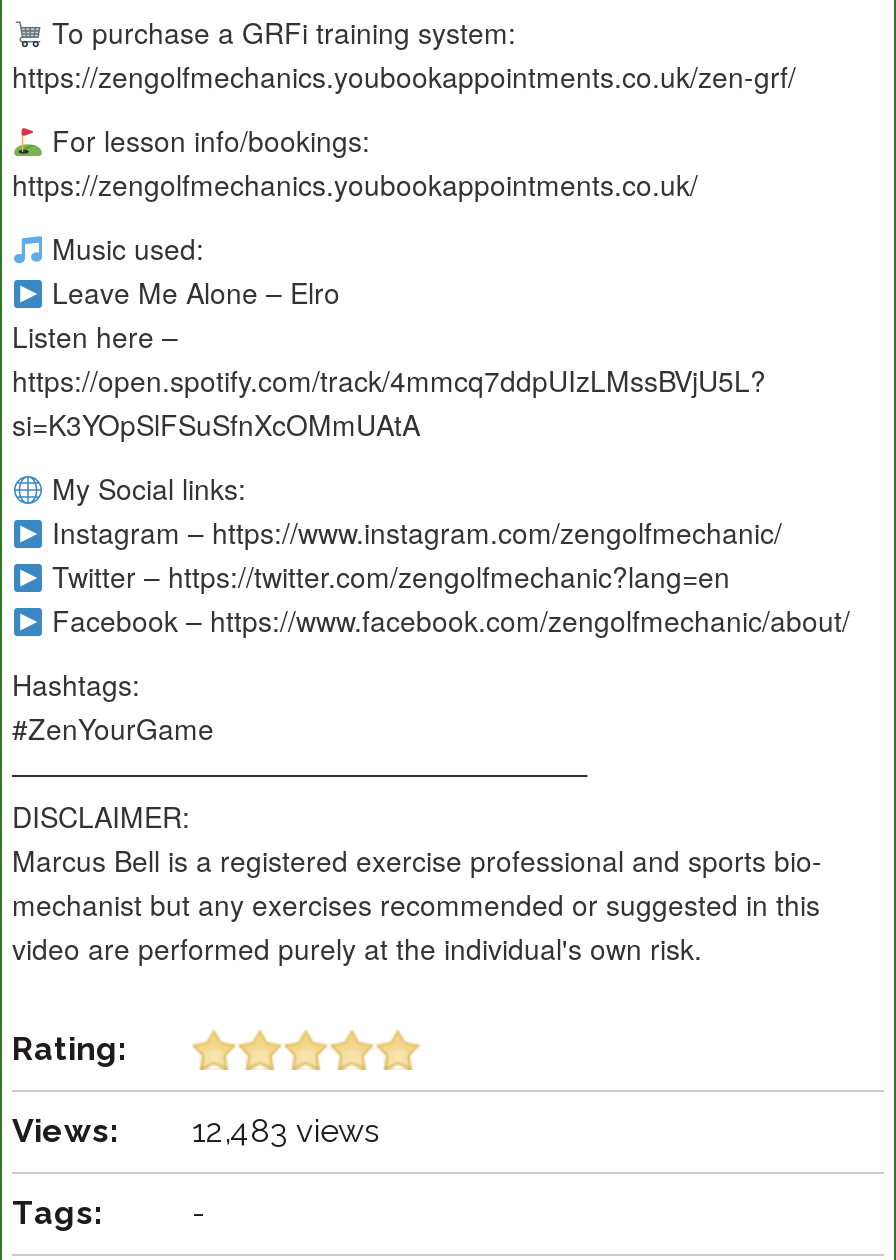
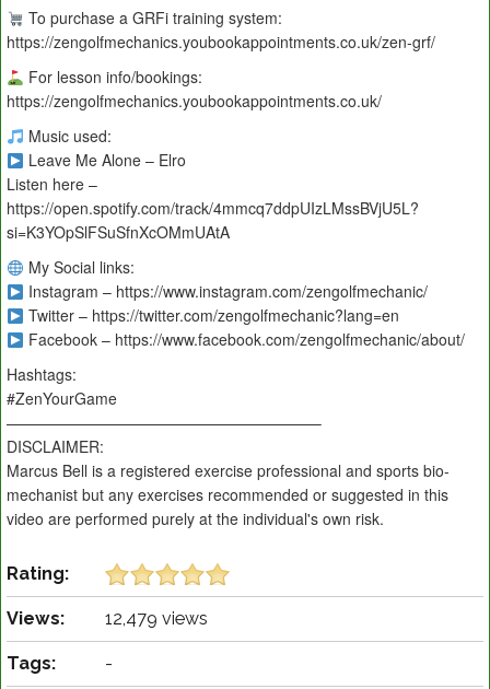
- Views: 12,483 views
+ Views: 12,479 views
